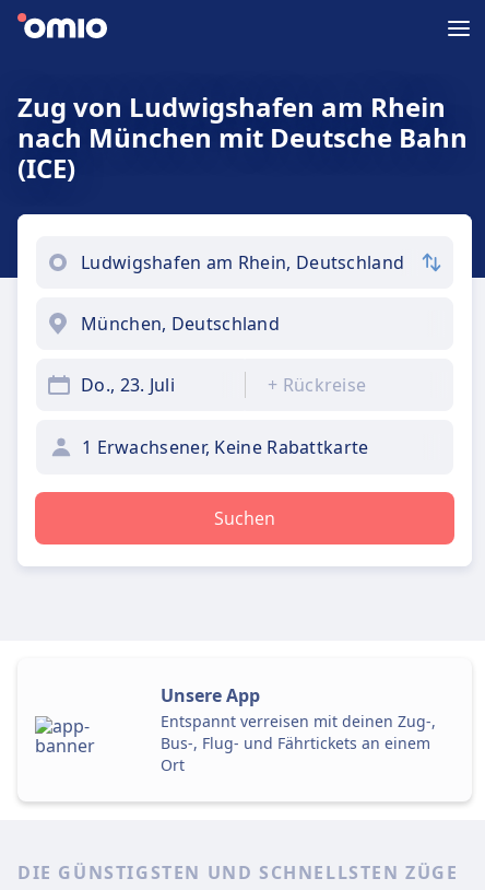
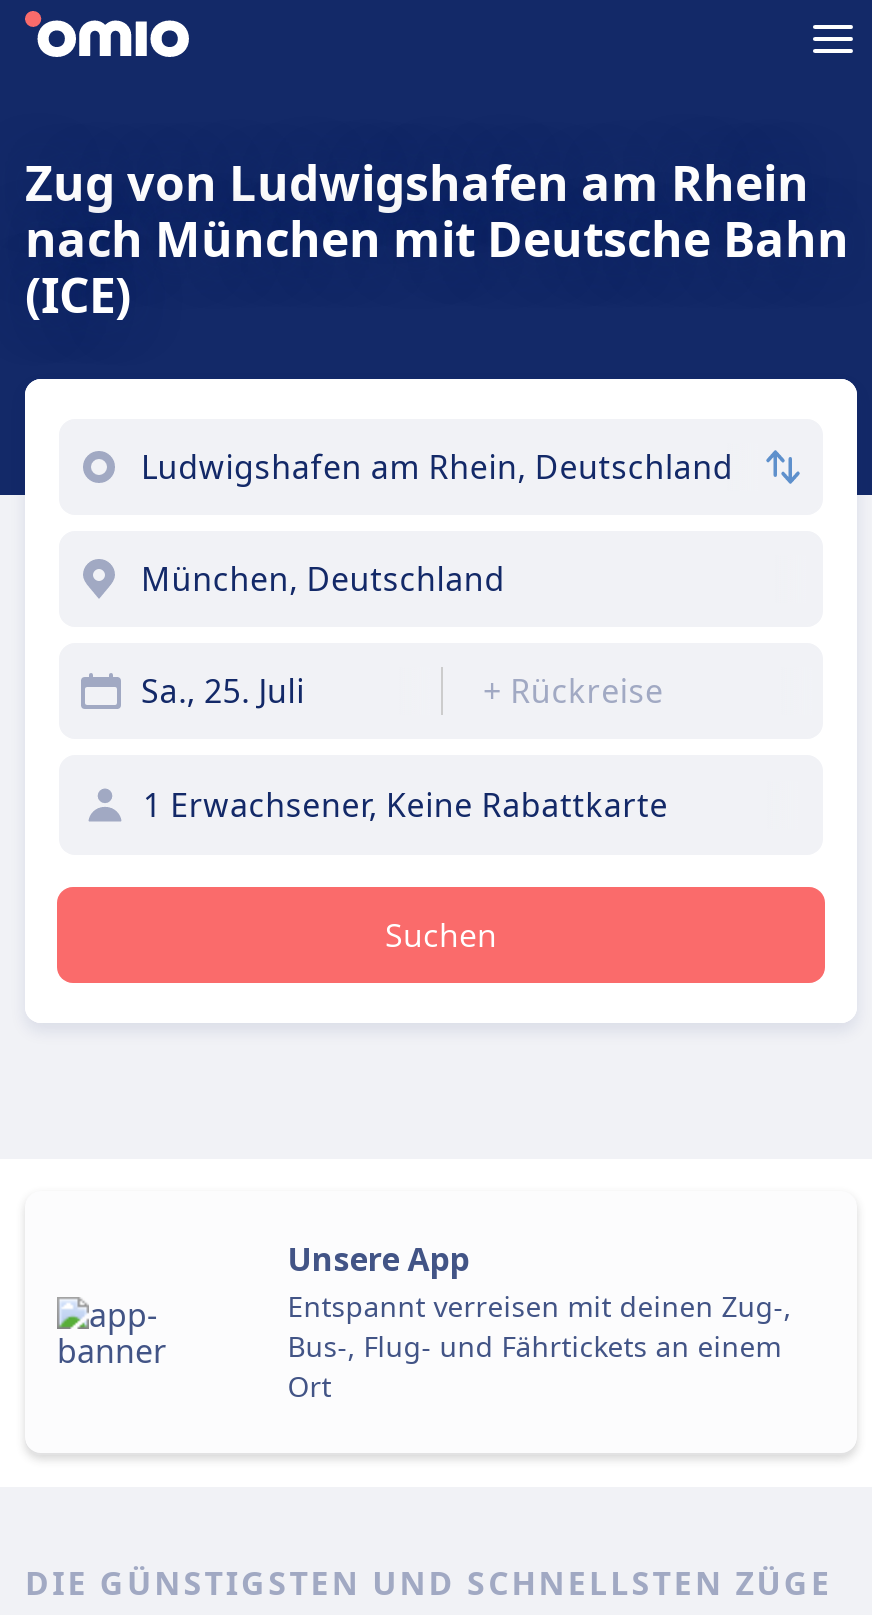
- Do., 23. Juli
+ Sa., 25. Juli
